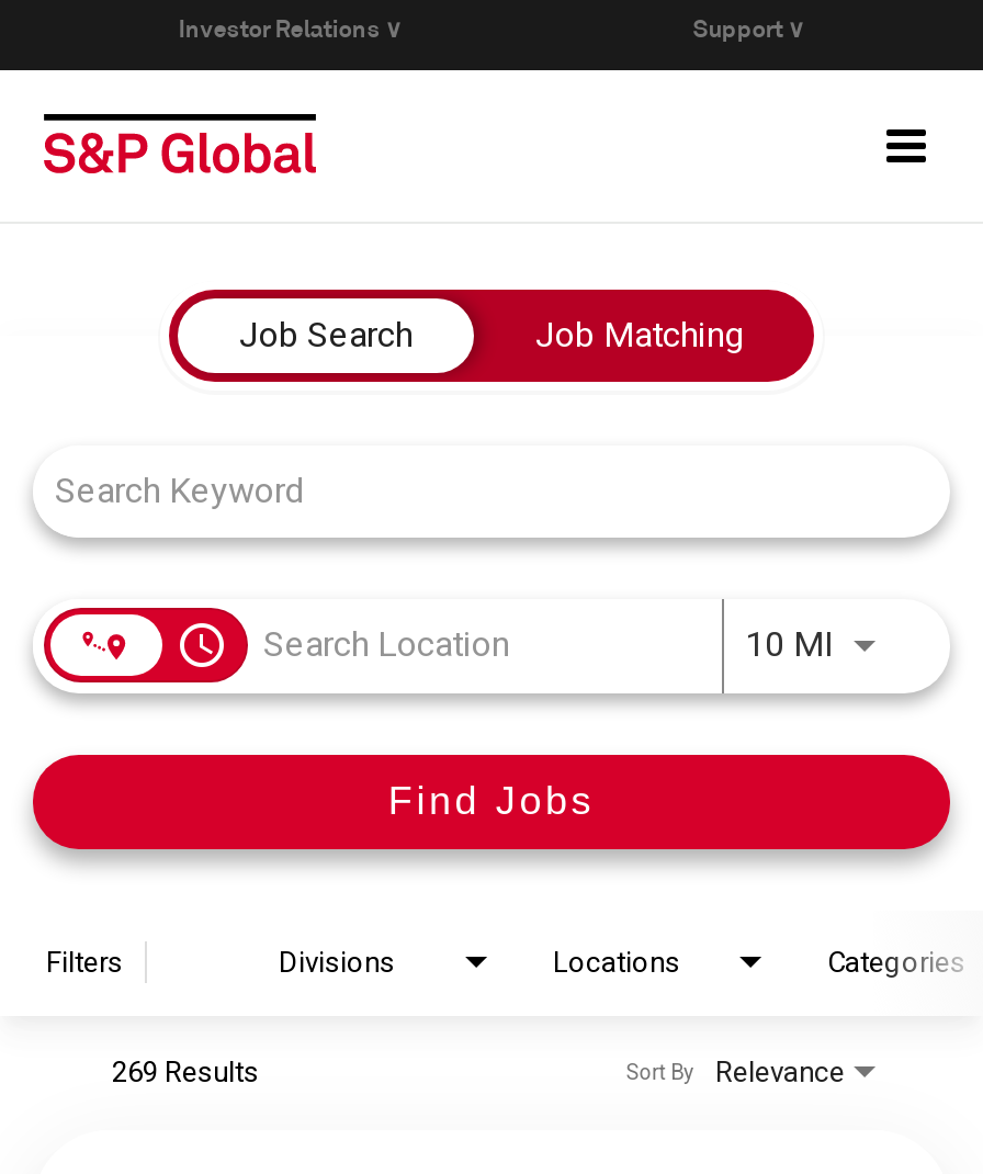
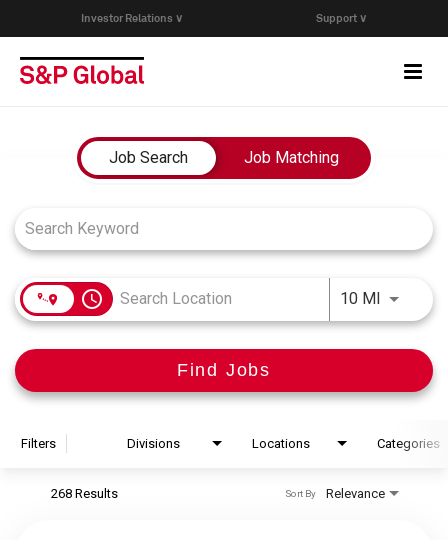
- 269 Results
+ 268 Results
